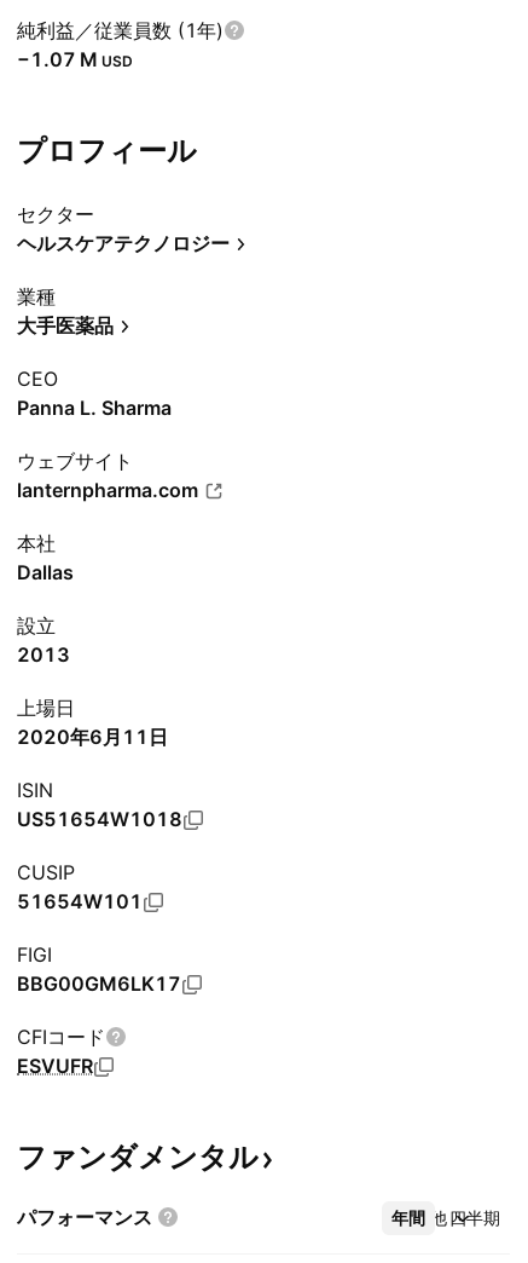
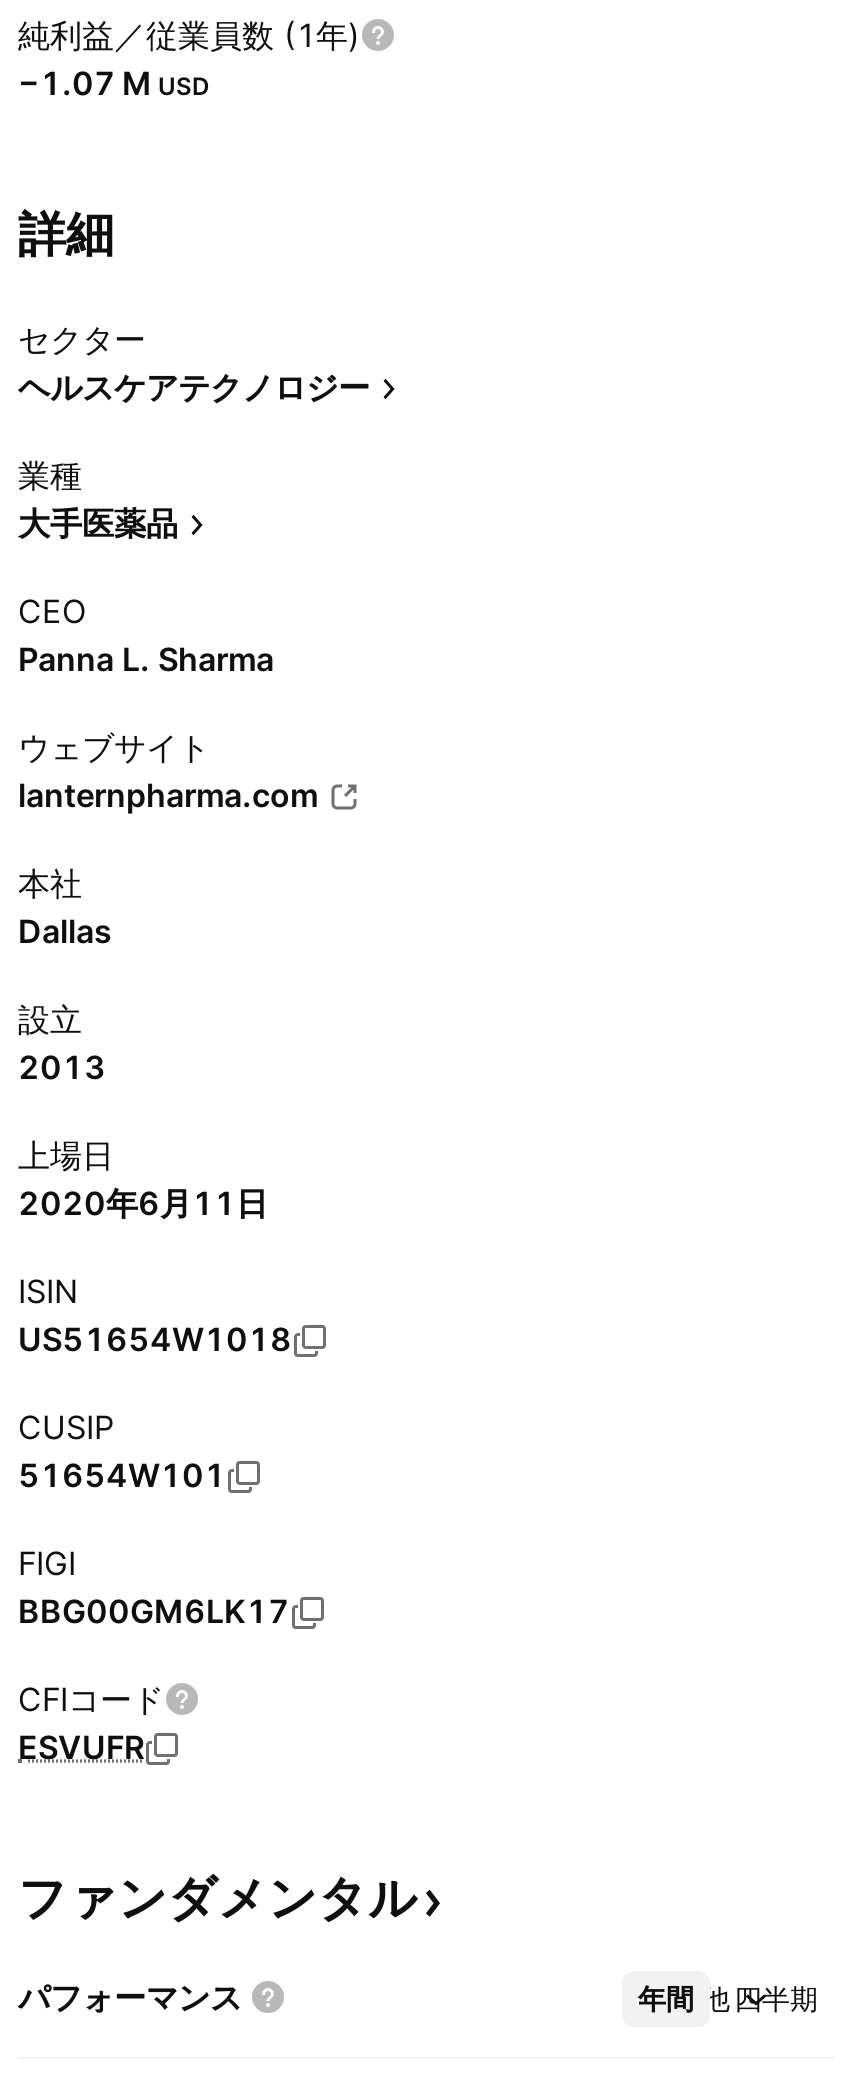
- プロフィール
+ 詳細
